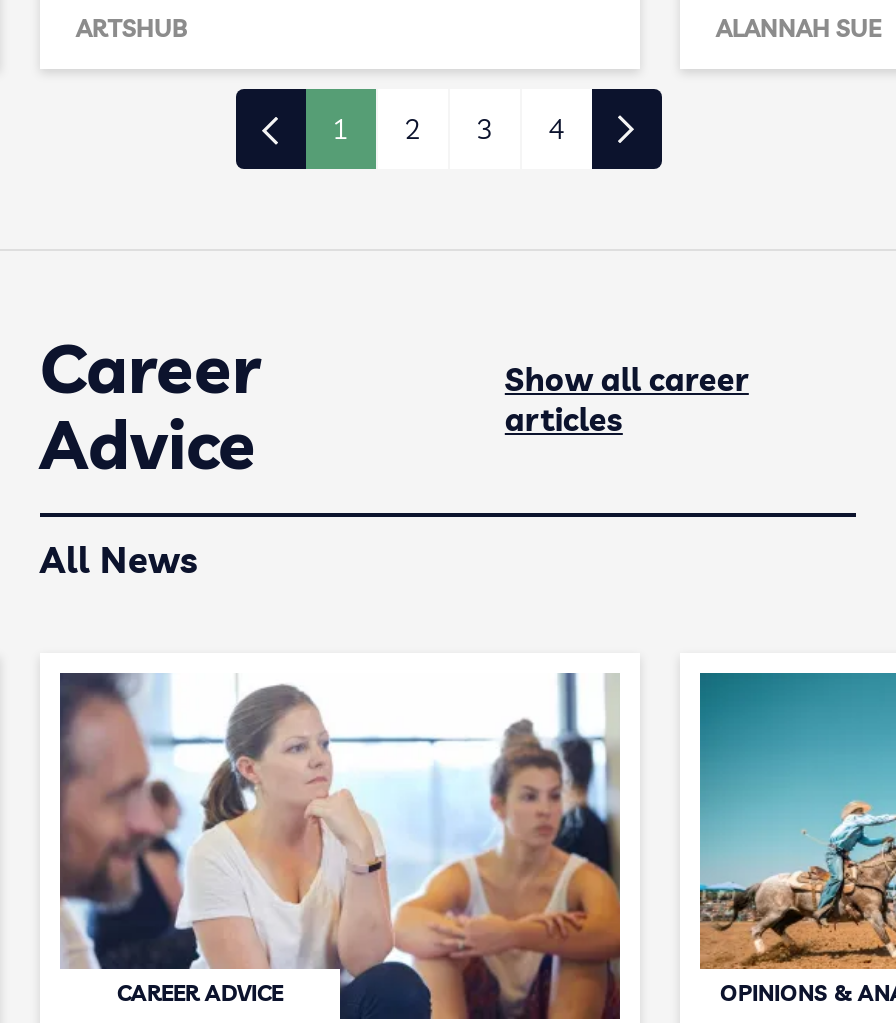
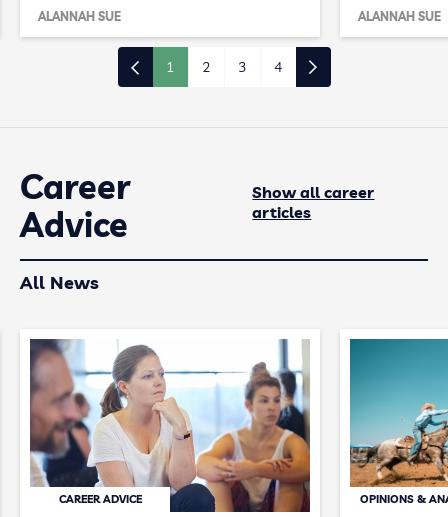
- ARTSHUB
+ ALANNAH SUE
